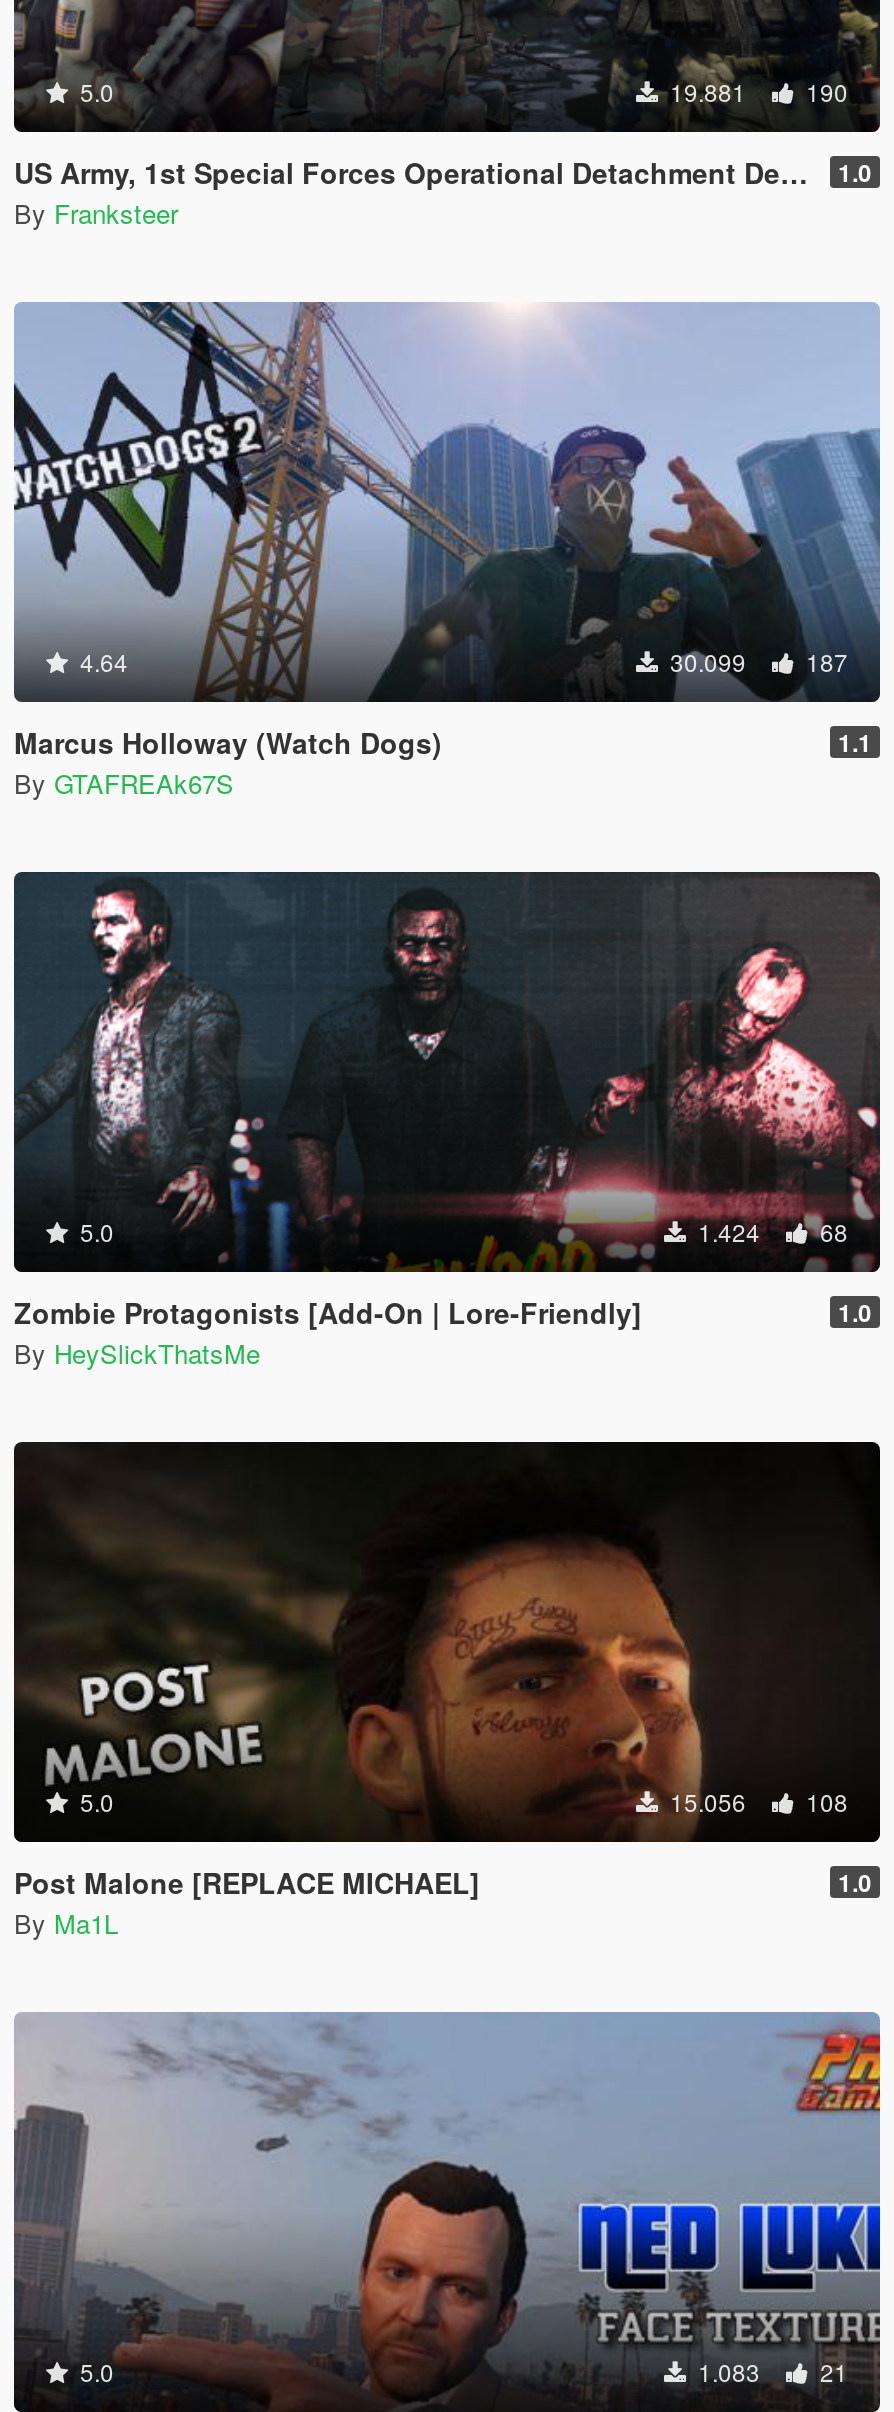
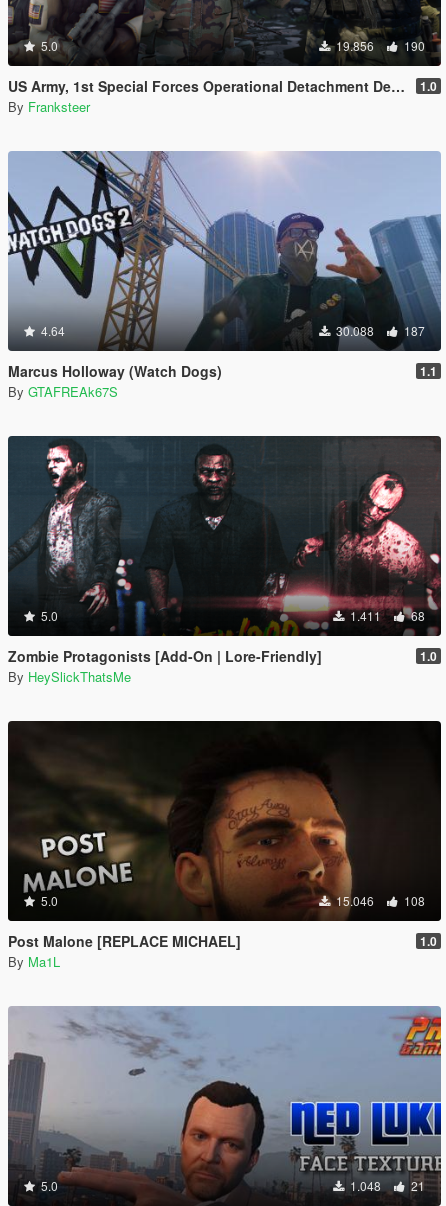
- 19.881 190
+ 19.856 190

- 30.099 187
+ 30.088 187

- 1.424 68
+ 1.411 68

- 15.056 108
+ 15.046 108

- 1.083 21
+ 1.048 21
